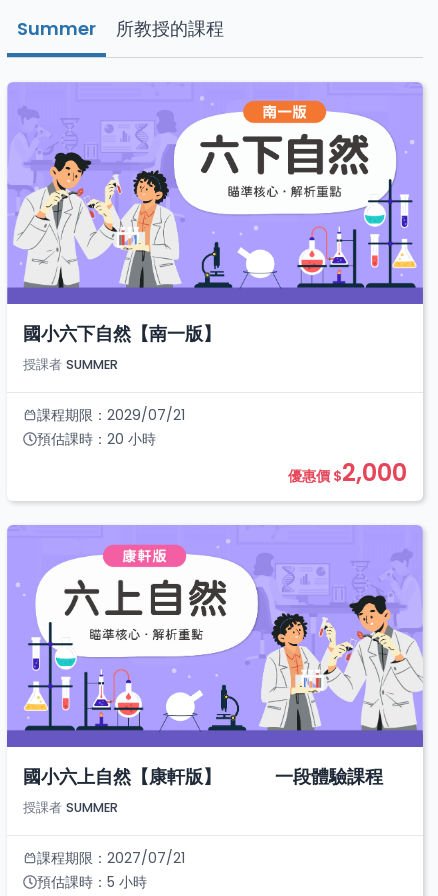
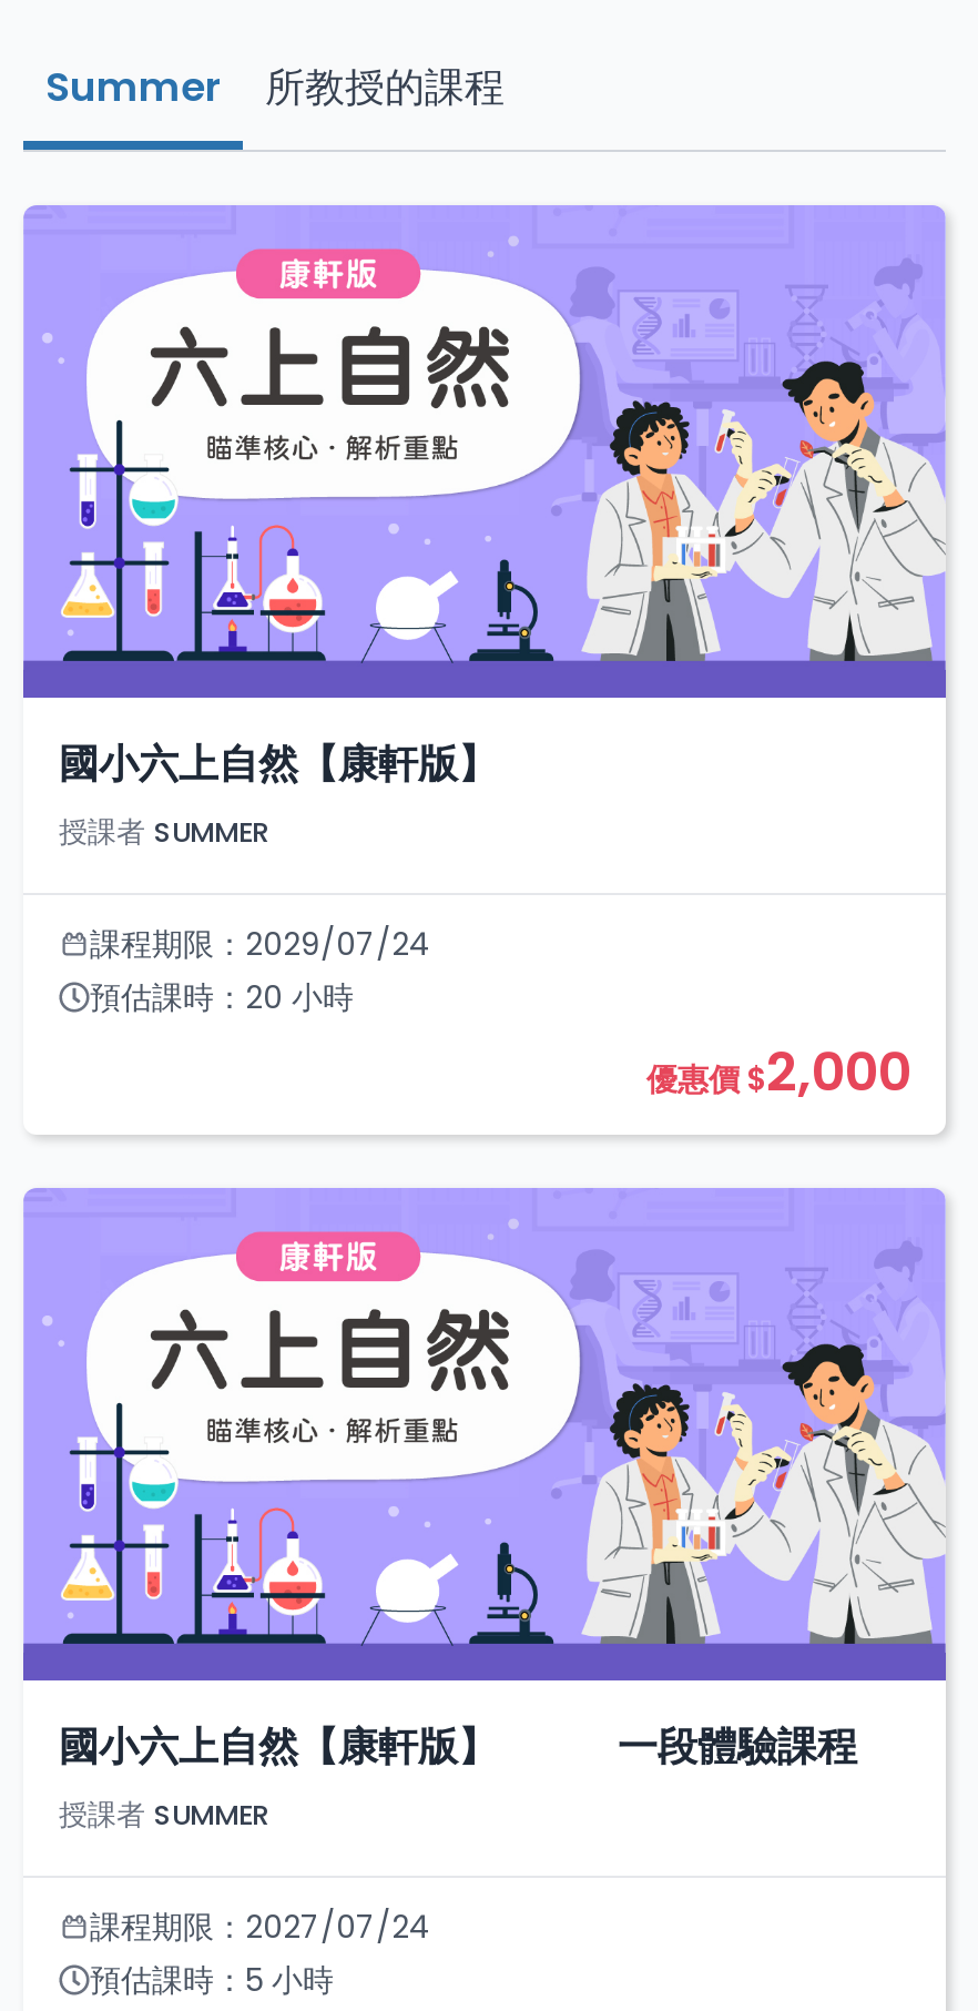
- [image]
- 國小六下自然【南一版】
+ [image]
+ 國小六上自然【康軒版】

- 課程期限：2029/07/21
+ 課程期限：2029/07/24

- 課程期限：2027/07/21
+ 課程期限：2027/07/24
